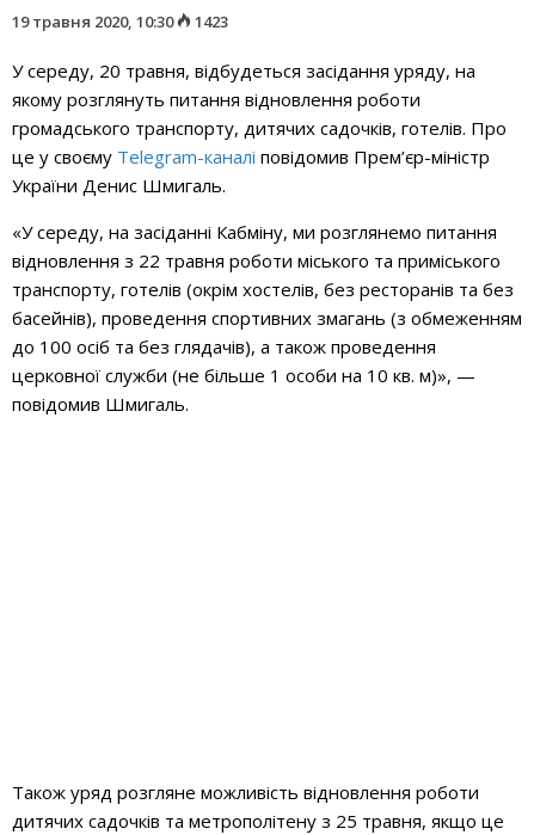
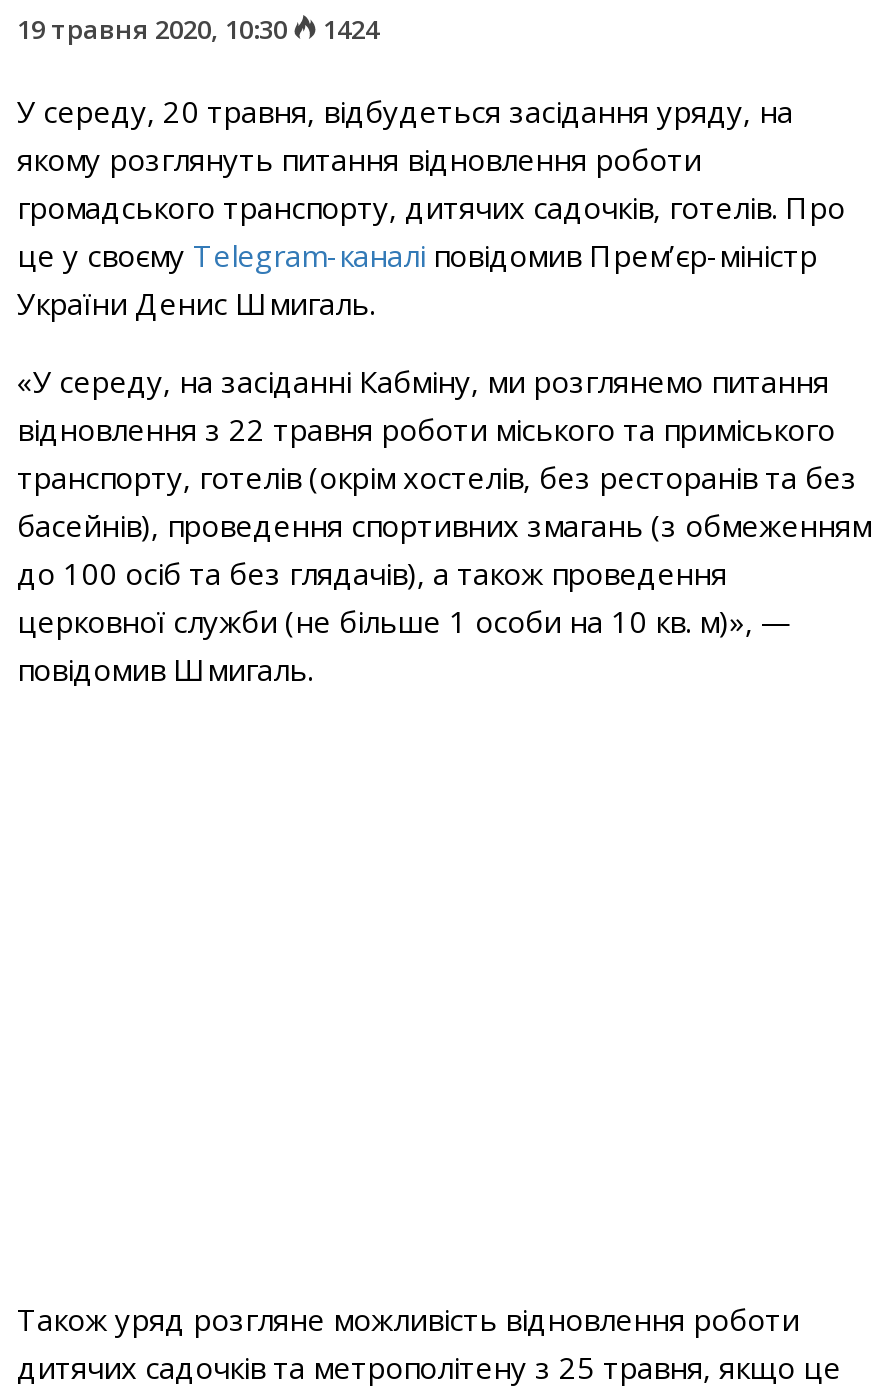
- 19 травня 2020, 10:30 1423
+ 19 травня 2020, 10:30 1424
